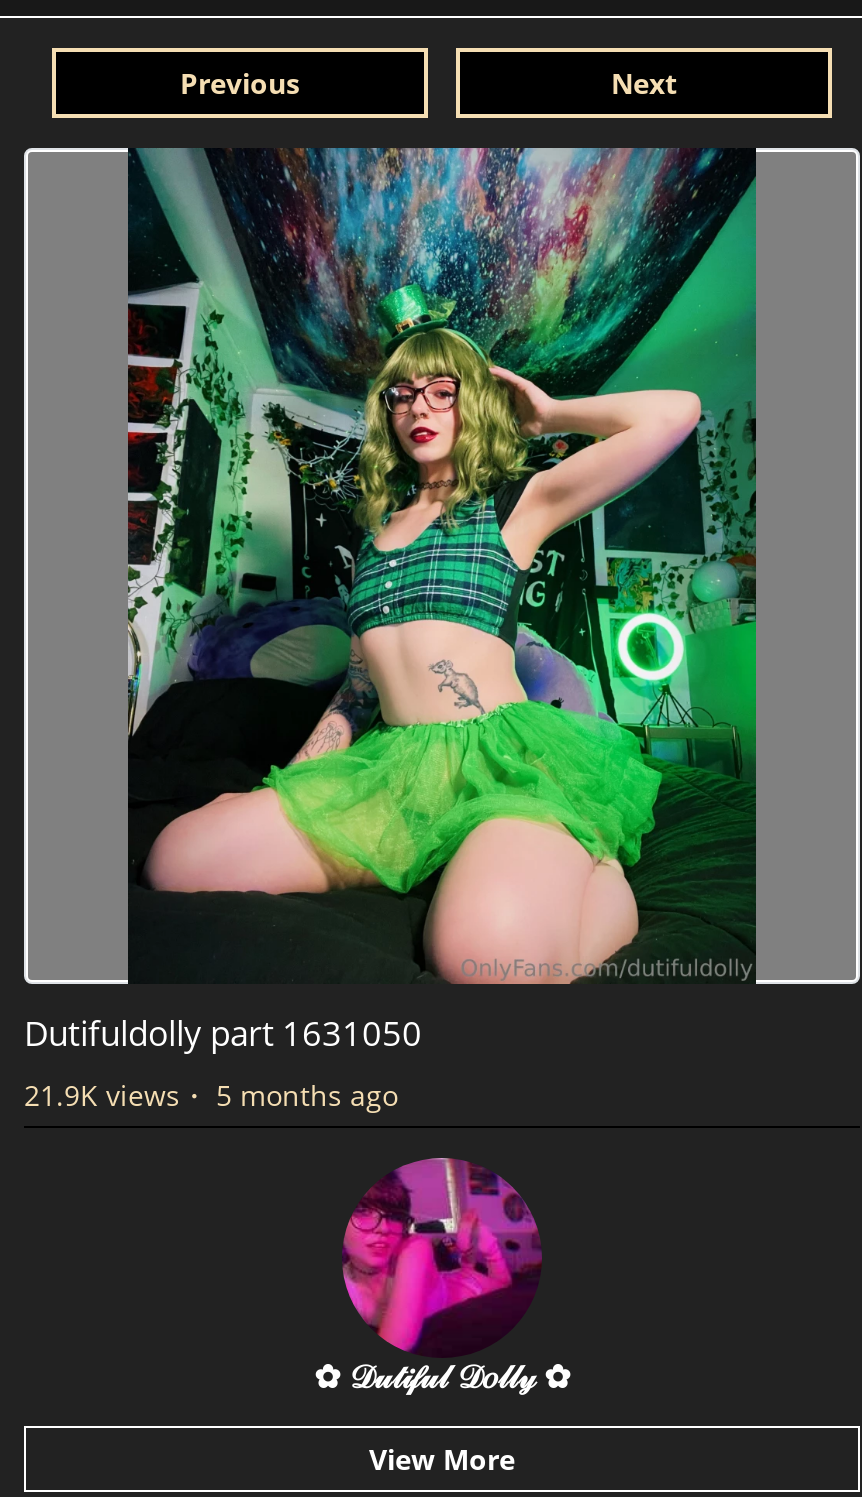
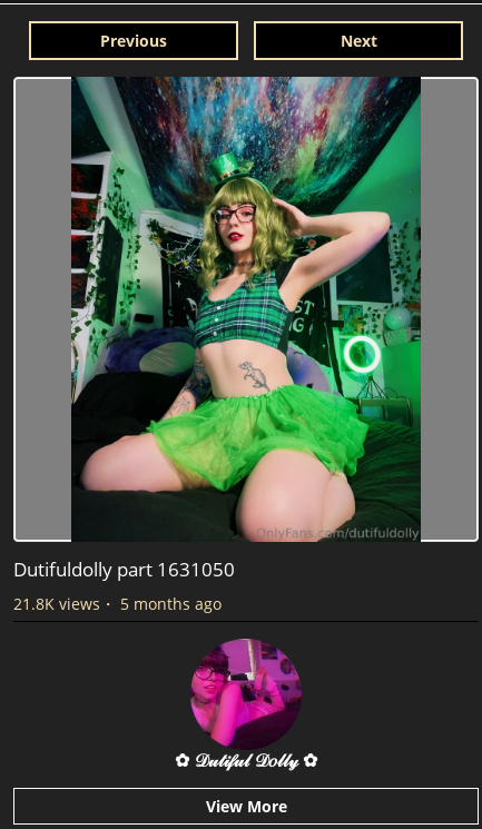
- 21.9K views・5 months ago
+ 21.8K views・5 months ago
